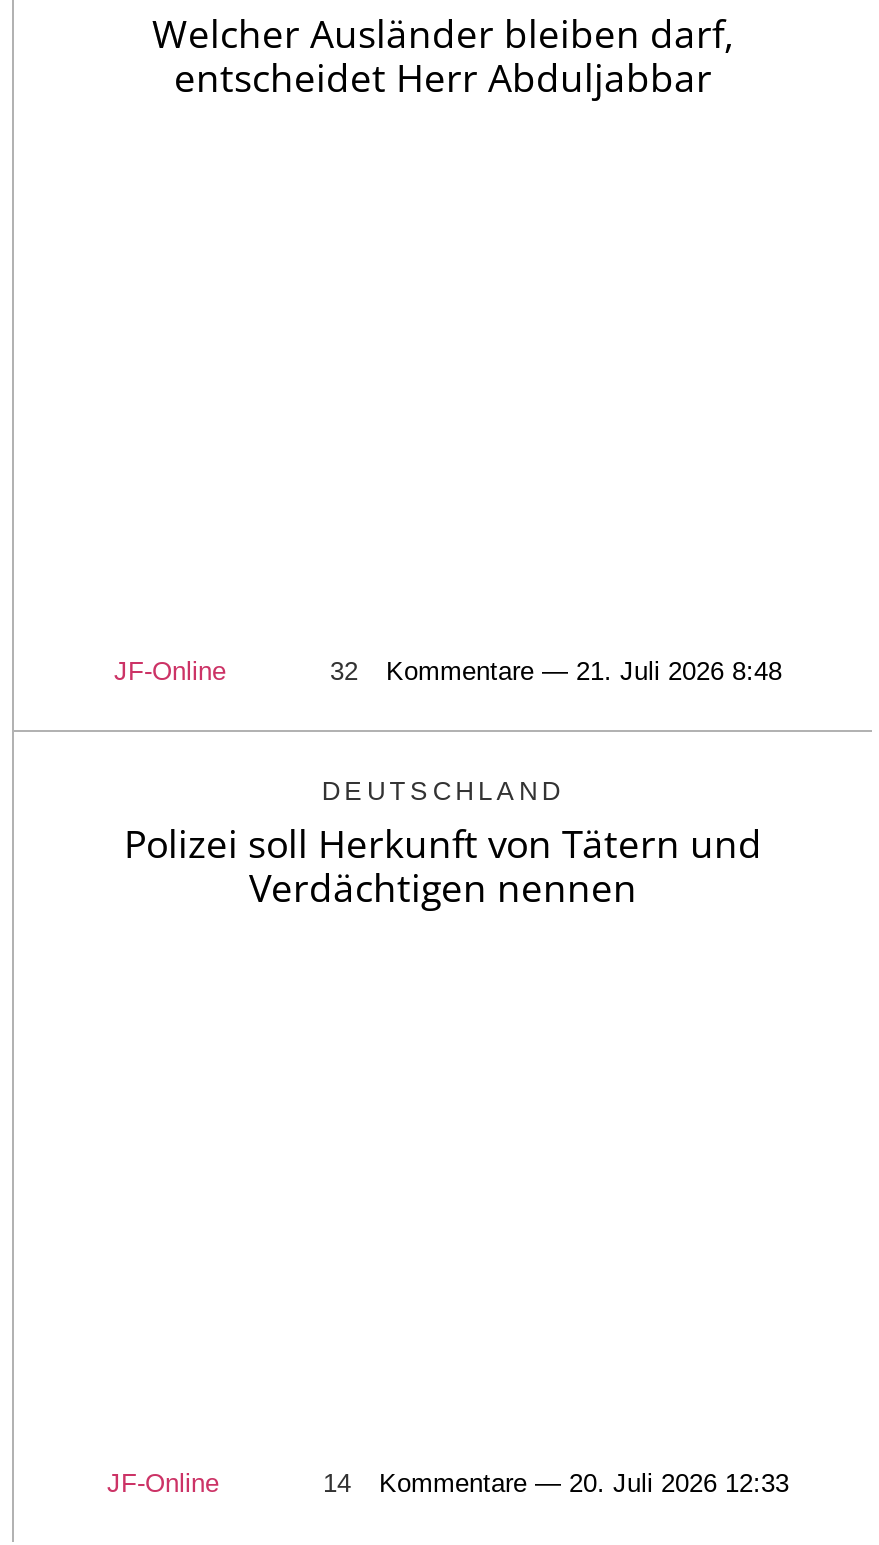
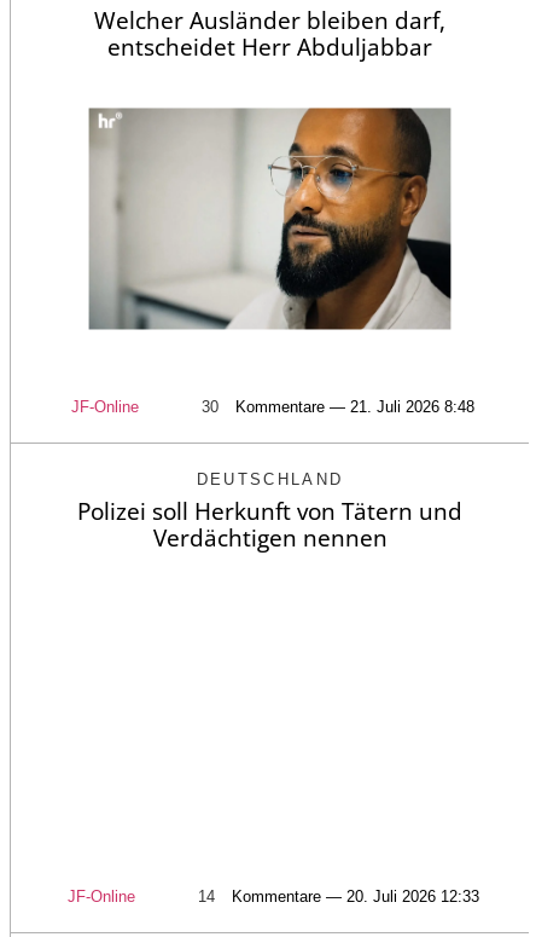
+ [image]

- 32 Kommentare — 21. Juli 2026 8:48
+ 30 Kommentare — 21. Juli 2026 8:48
